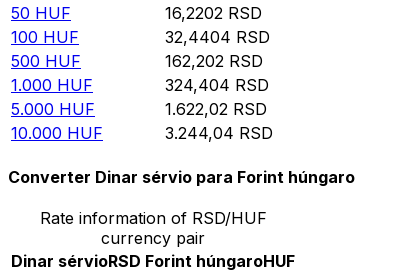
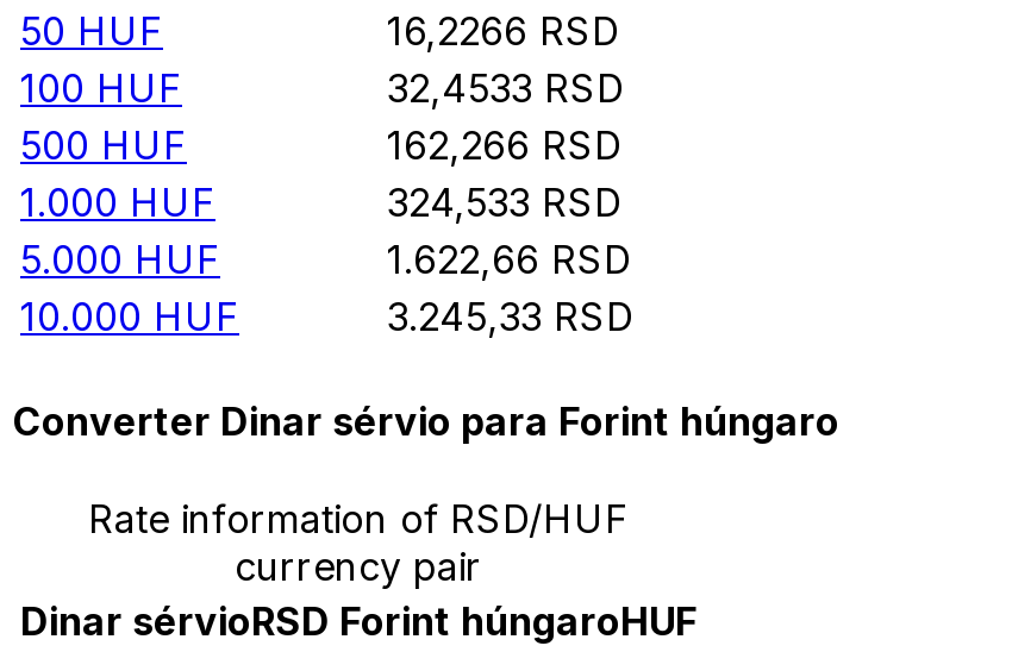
- 16,2202 RSD
+ 16,2266 RSD

- 32,4404 RSD
+ 32,4533 RSD

- 162,202 RSD
+ 162,266 RSD

- 324,404 RSD
+ 324,533 RSD

- 1.622,02 RSD
+ 1.622,66 RSD

- 3.244,04 RSD
+ 3.245,33 RSD
